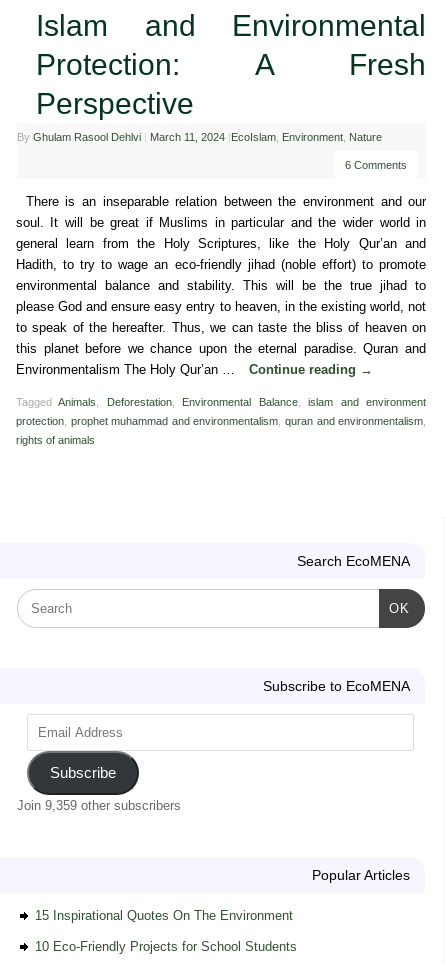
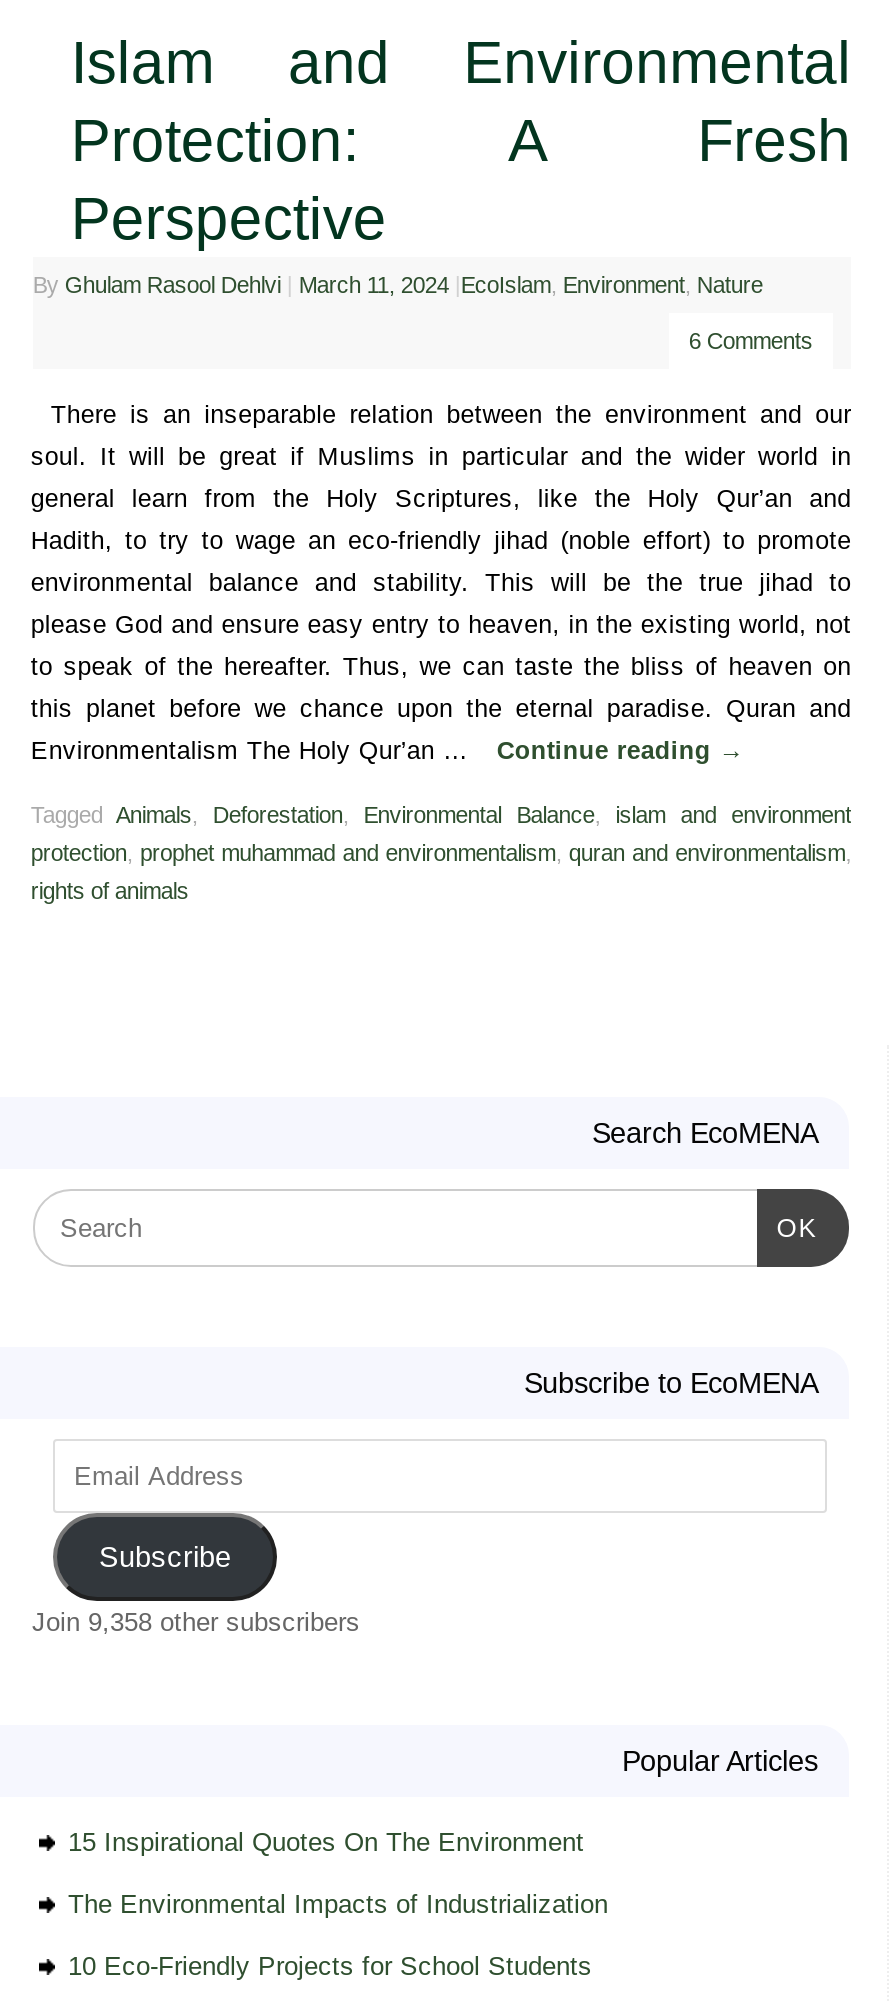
- Join 9,359 other subscribers
+ Join 9,358 other subscribers

+ The Environmental Impacts of Industrialization
